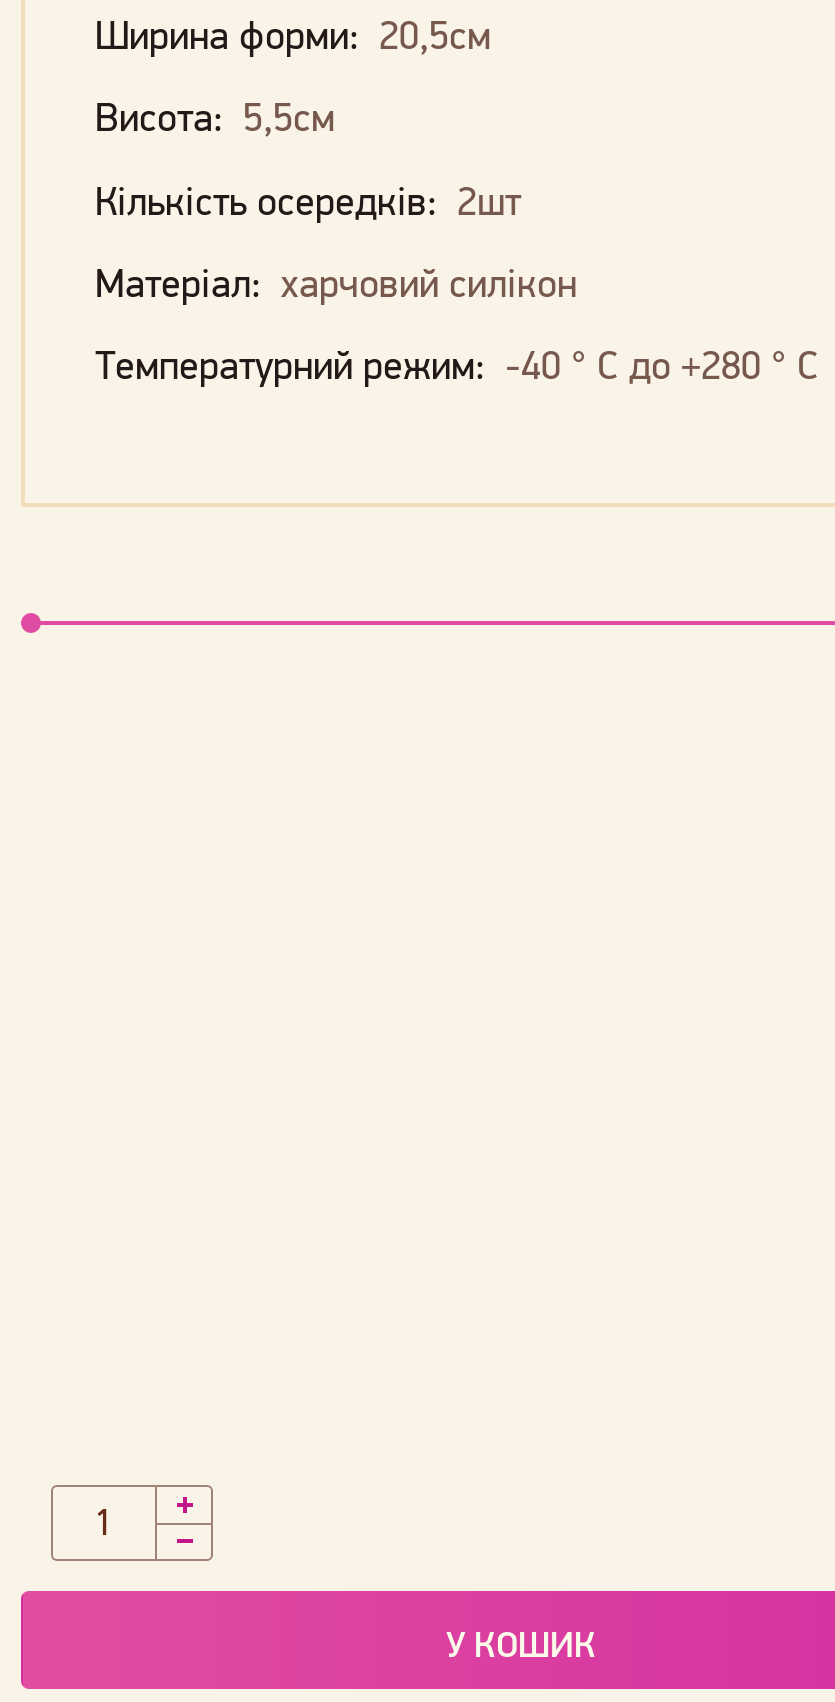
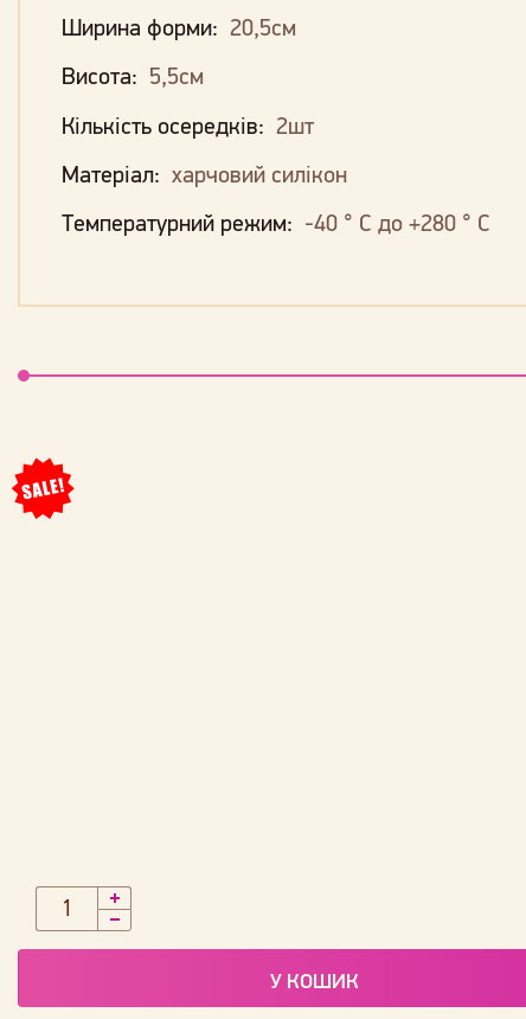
+ [image]
